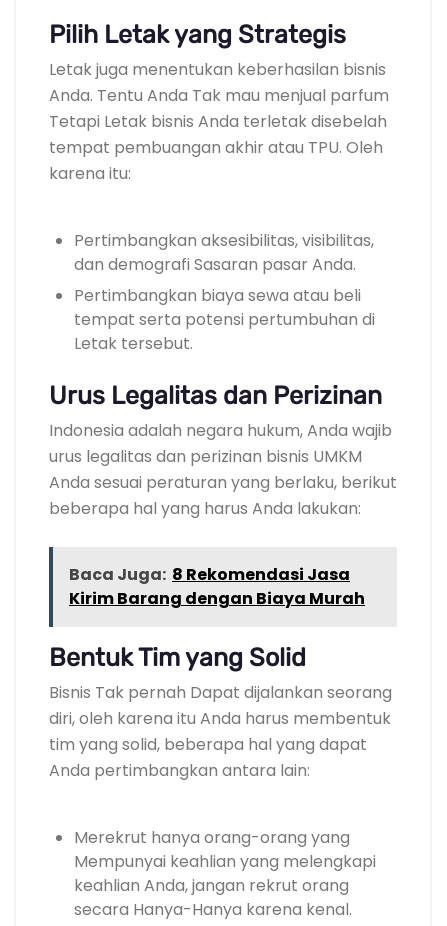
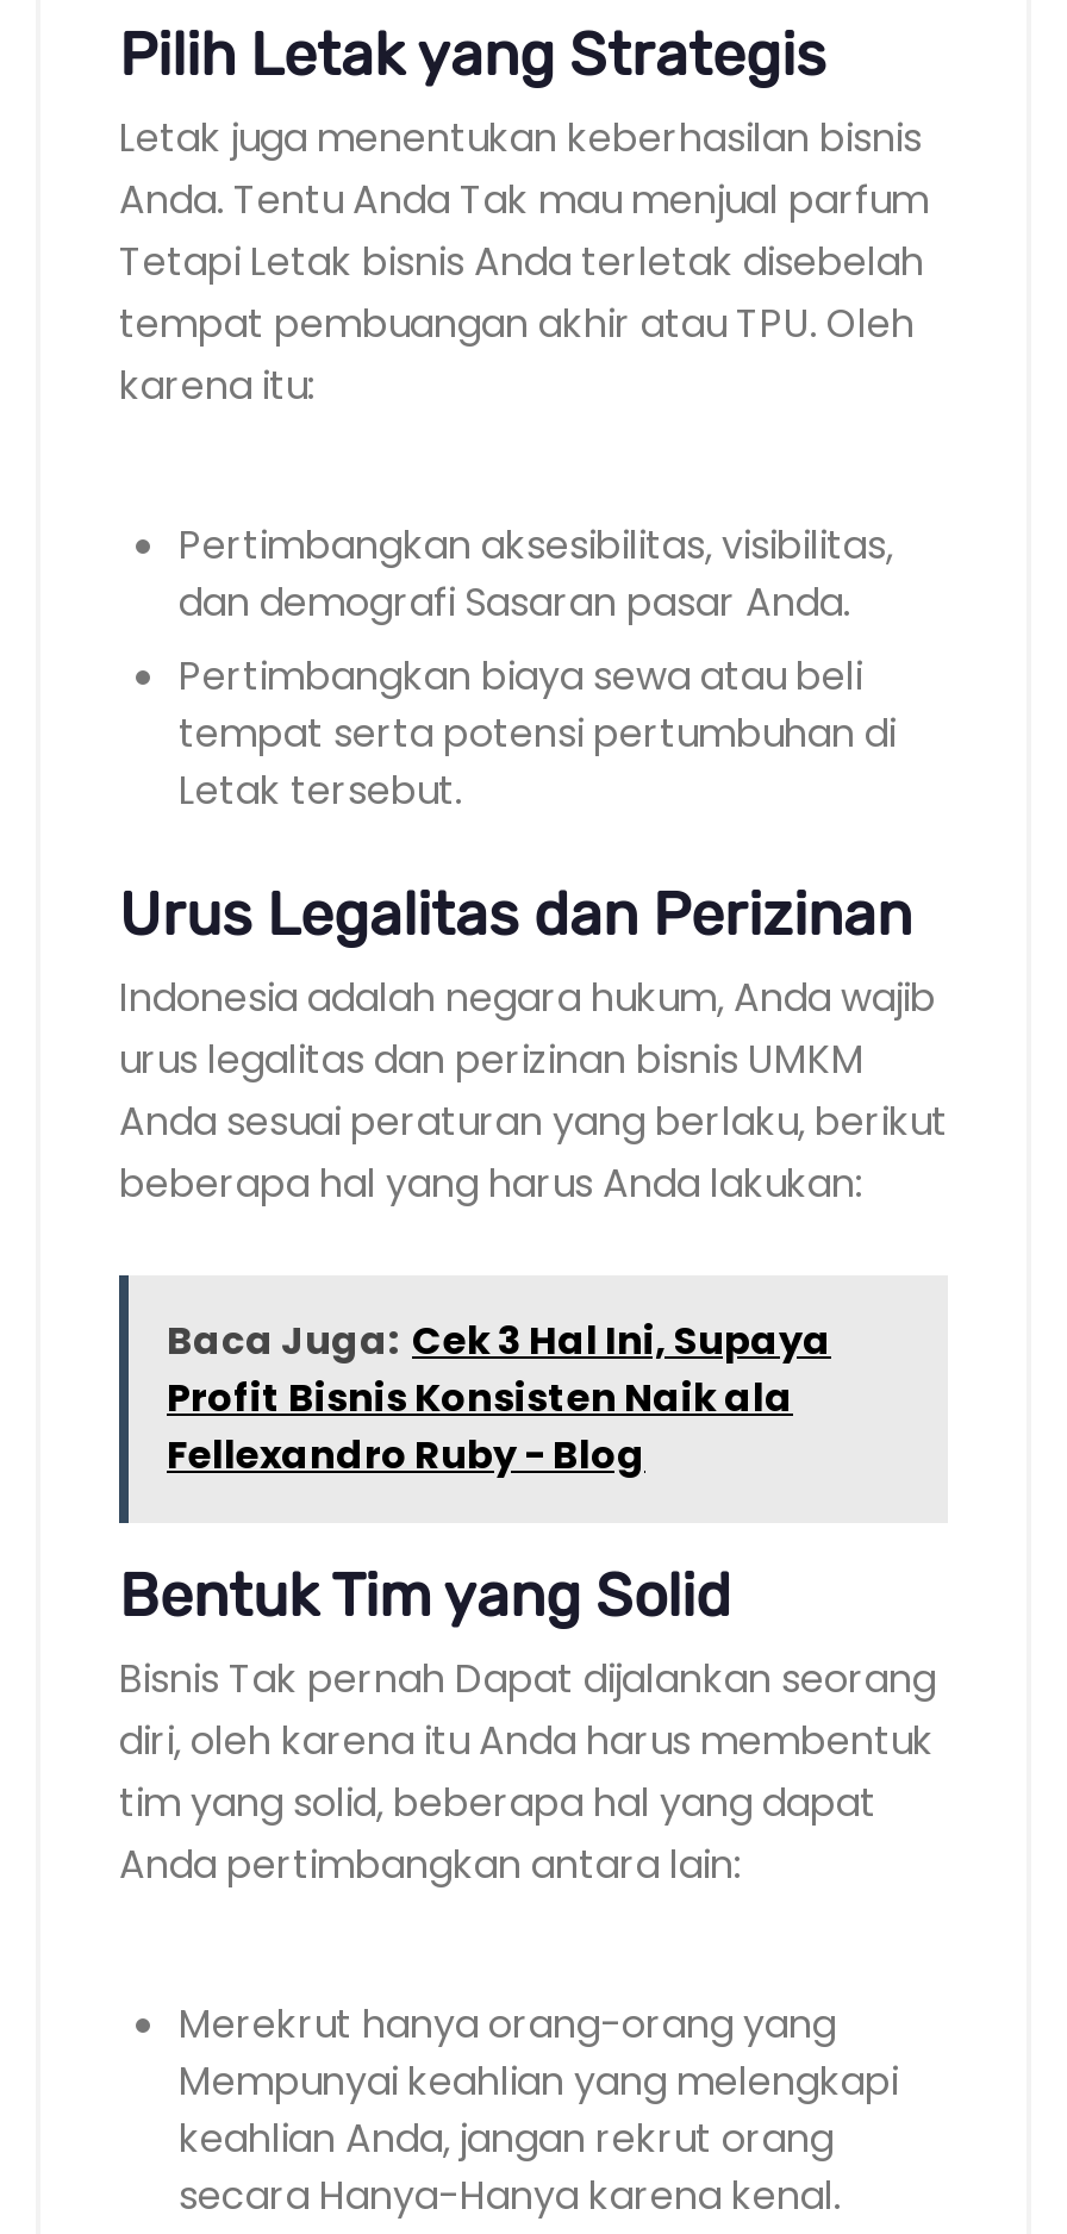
- Baca Juga: 8 Rekomendasi Jasa
- Kirim Barang dengan Biaya Murah
+ Baca Juga: Cek 3 Hal Ini, Supaya
+ Profit Bisnis Konsisten Naik ala
+ Fellexandro Ruby - Blog
